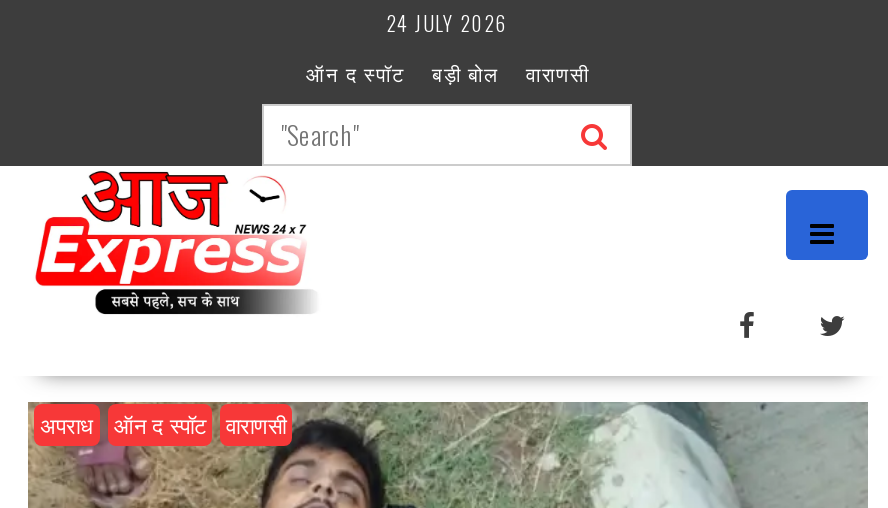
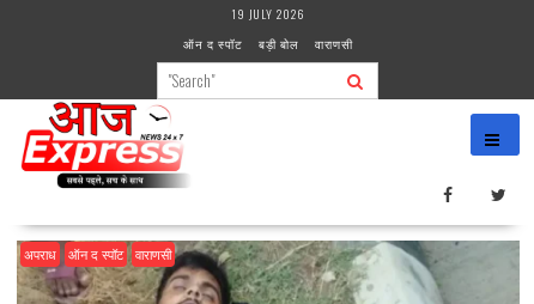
- 24 JULY 2026
+ 19 JULY 2026
